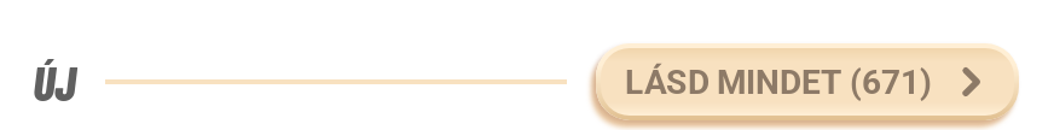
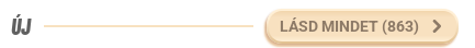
- LÁSD MINDET (671)
+ LÁSD MINDET (863)
